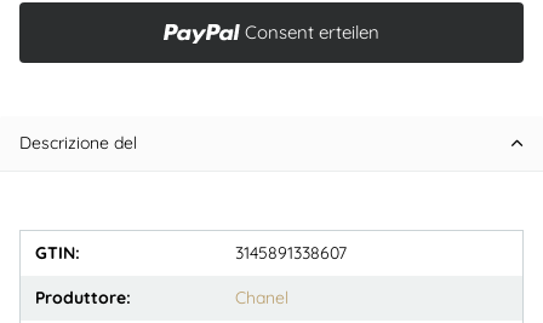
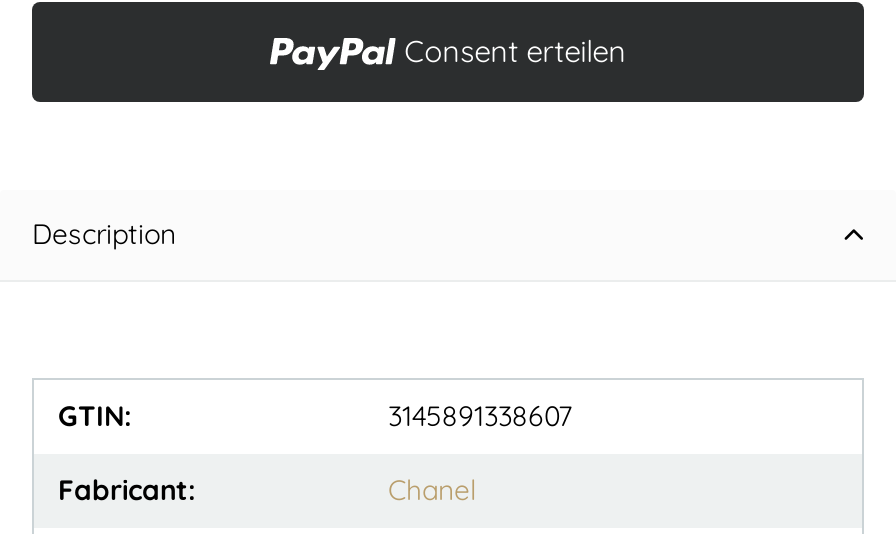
- Descrizione del
+ Description

- Produttore:
+ Fabricant:
